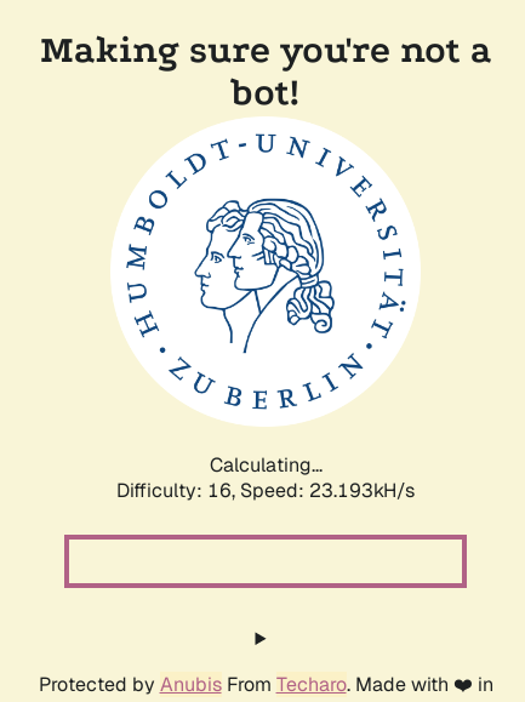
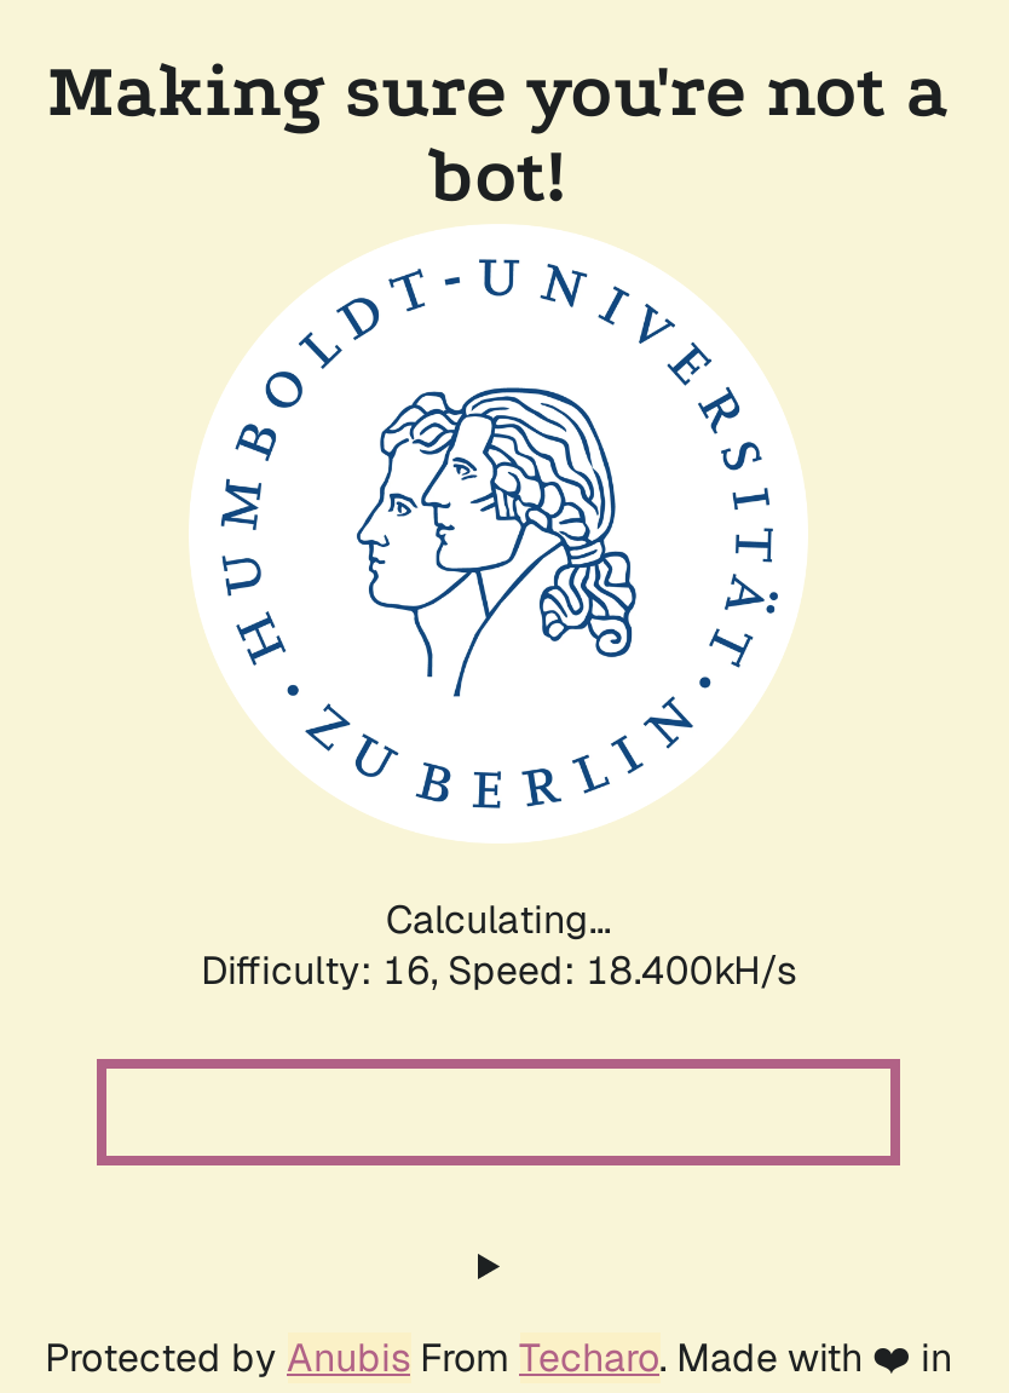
- Difficulty: 16, Speed: 23.193kH/s
+ Difficulty: 16, Speed: 18.400kH/s
